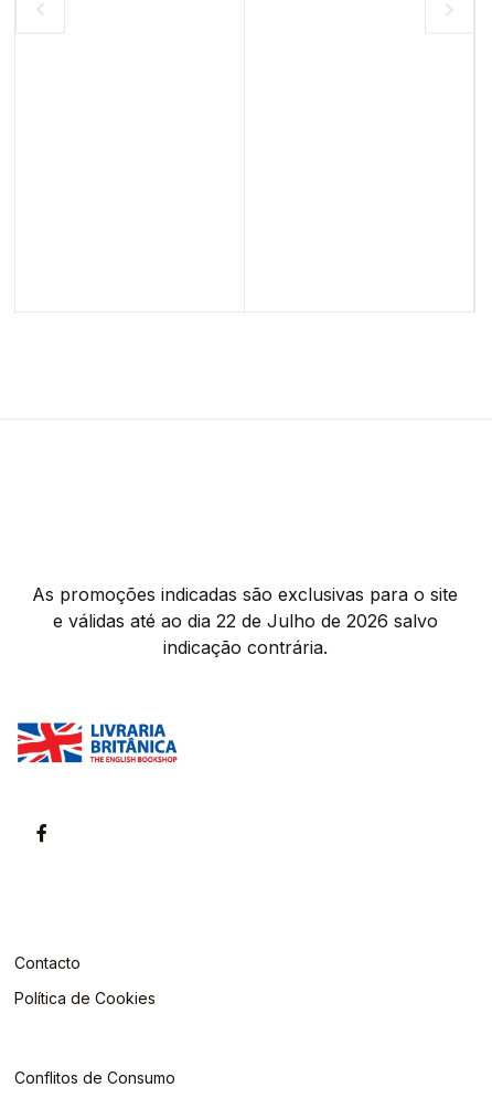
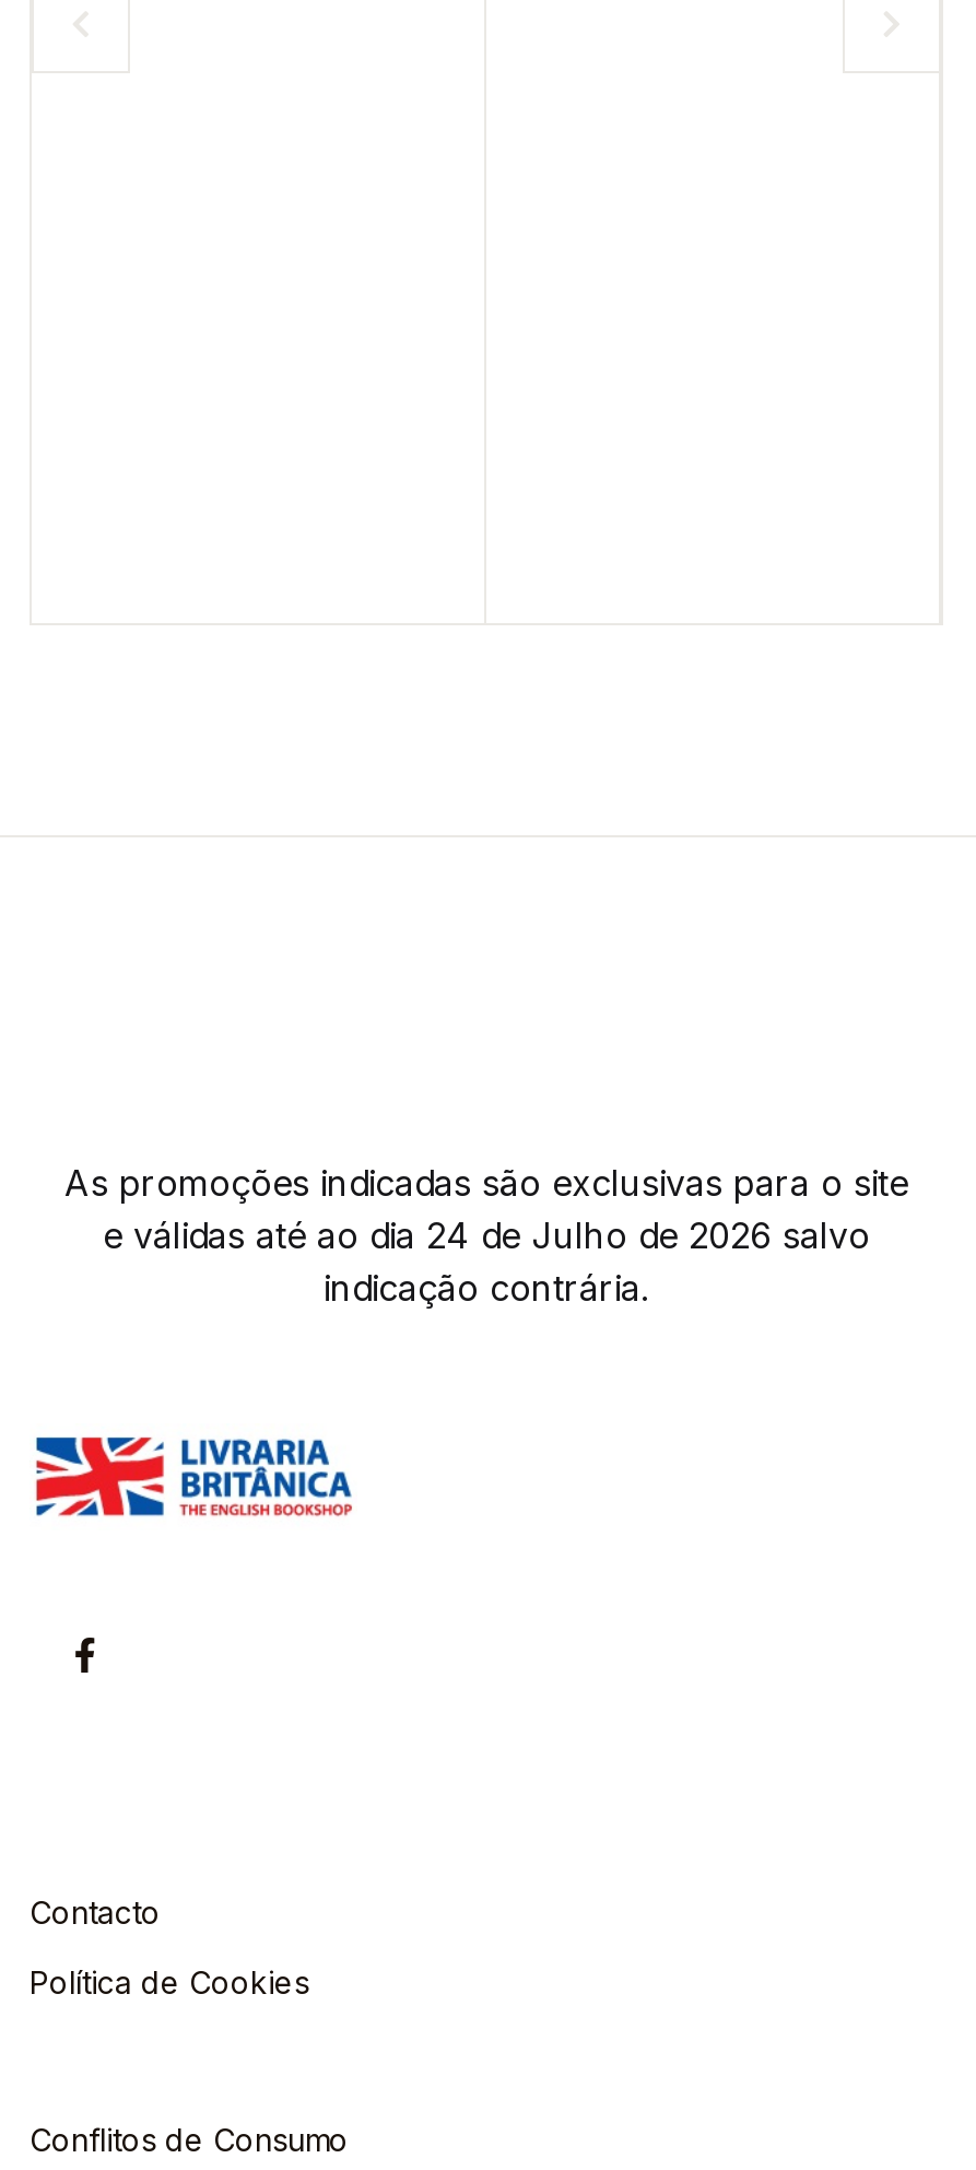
- e válidas até ao dia 22 de Julho de 2026 salvo
+ e válidas até ao dia 24 de Julho de 2026 salvo
